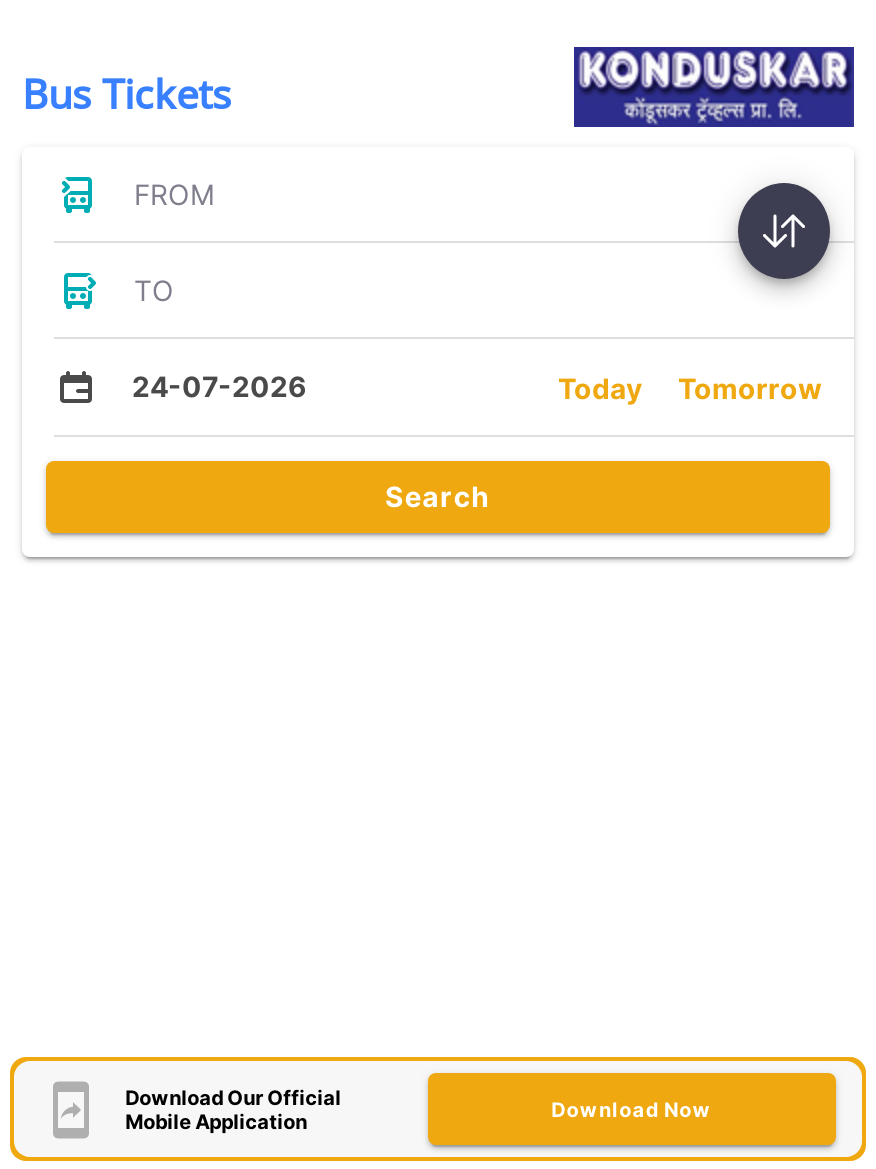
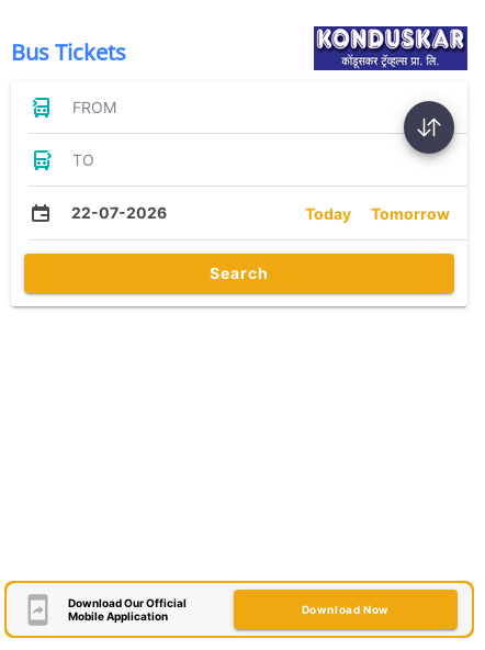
- 24-07-2026
+ 22-07-2026
